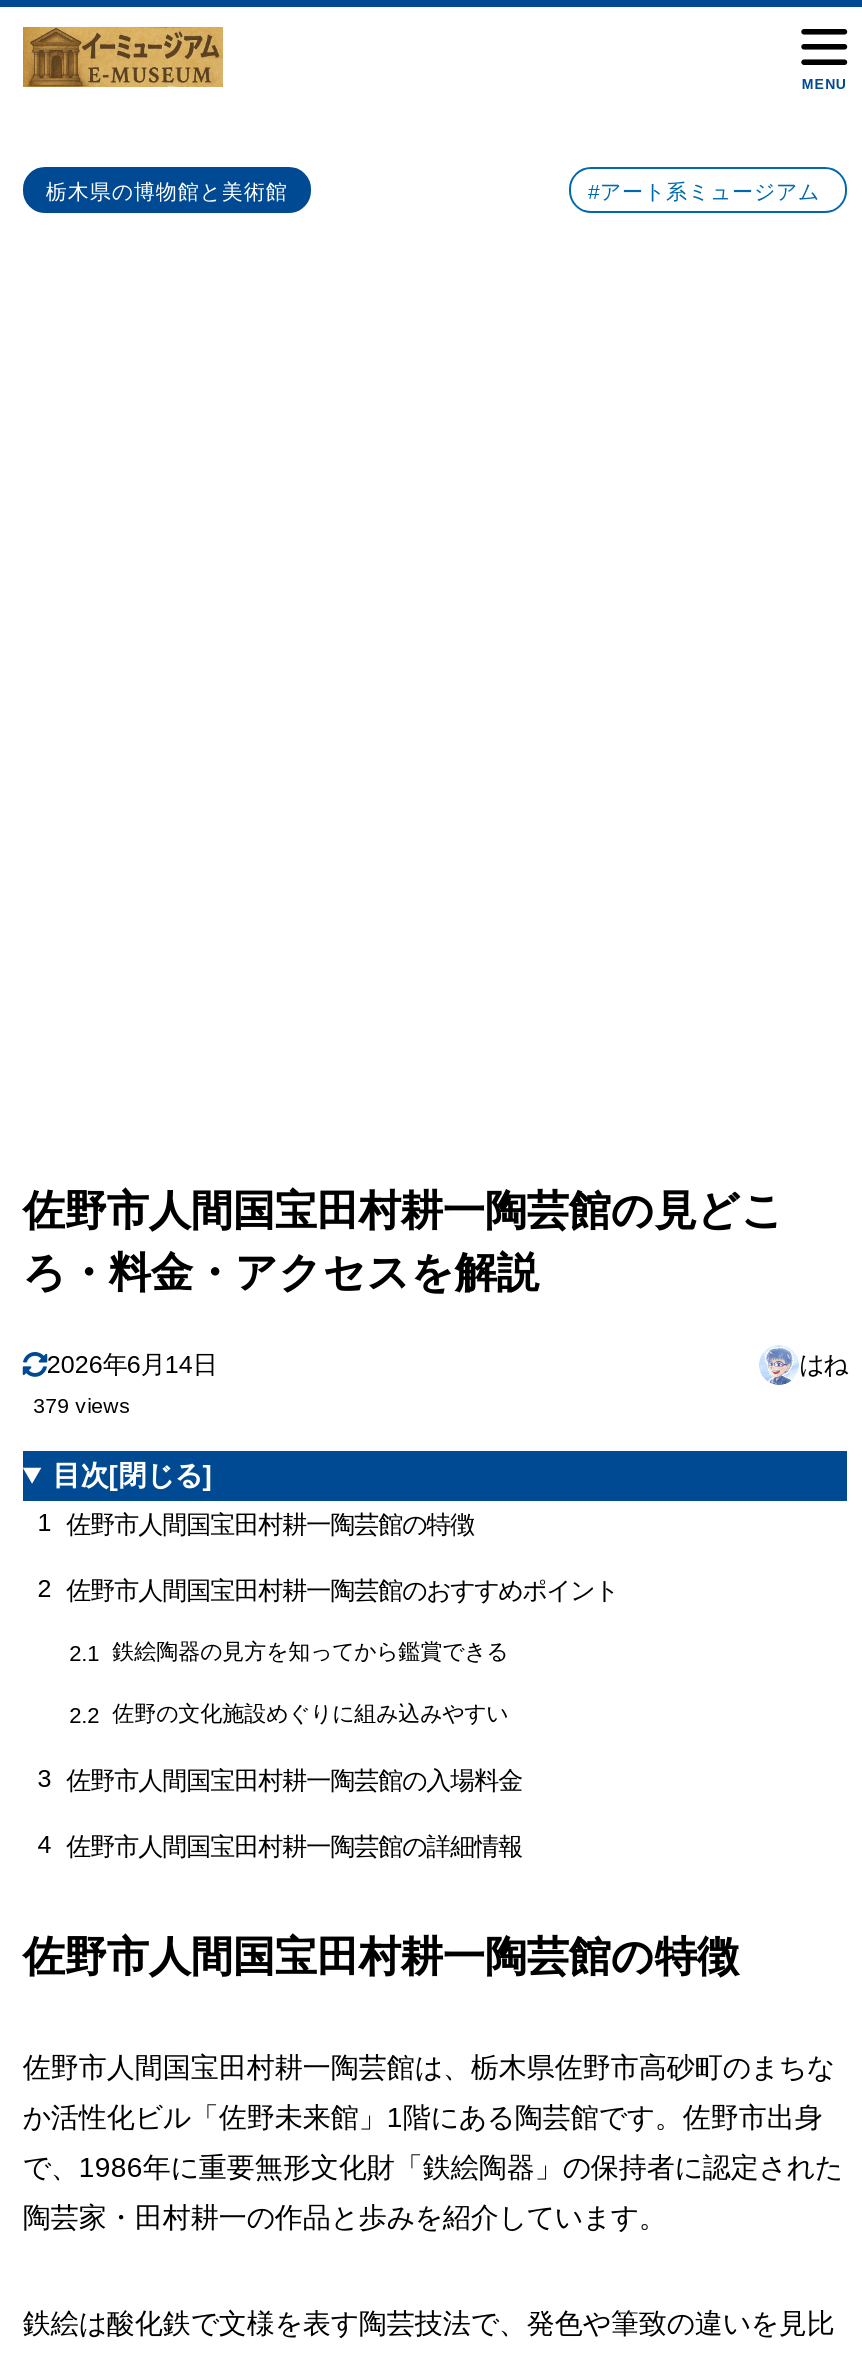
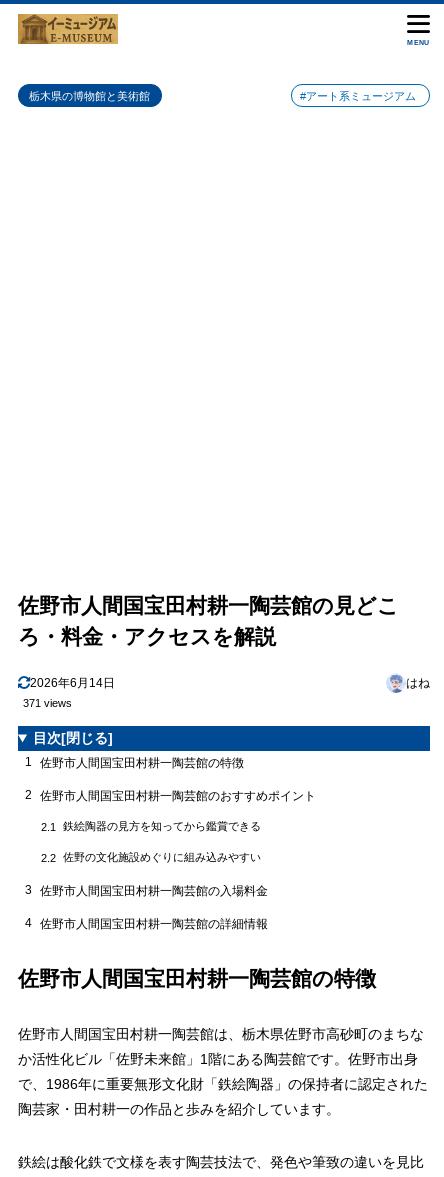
- 379 views
+ 371 views
